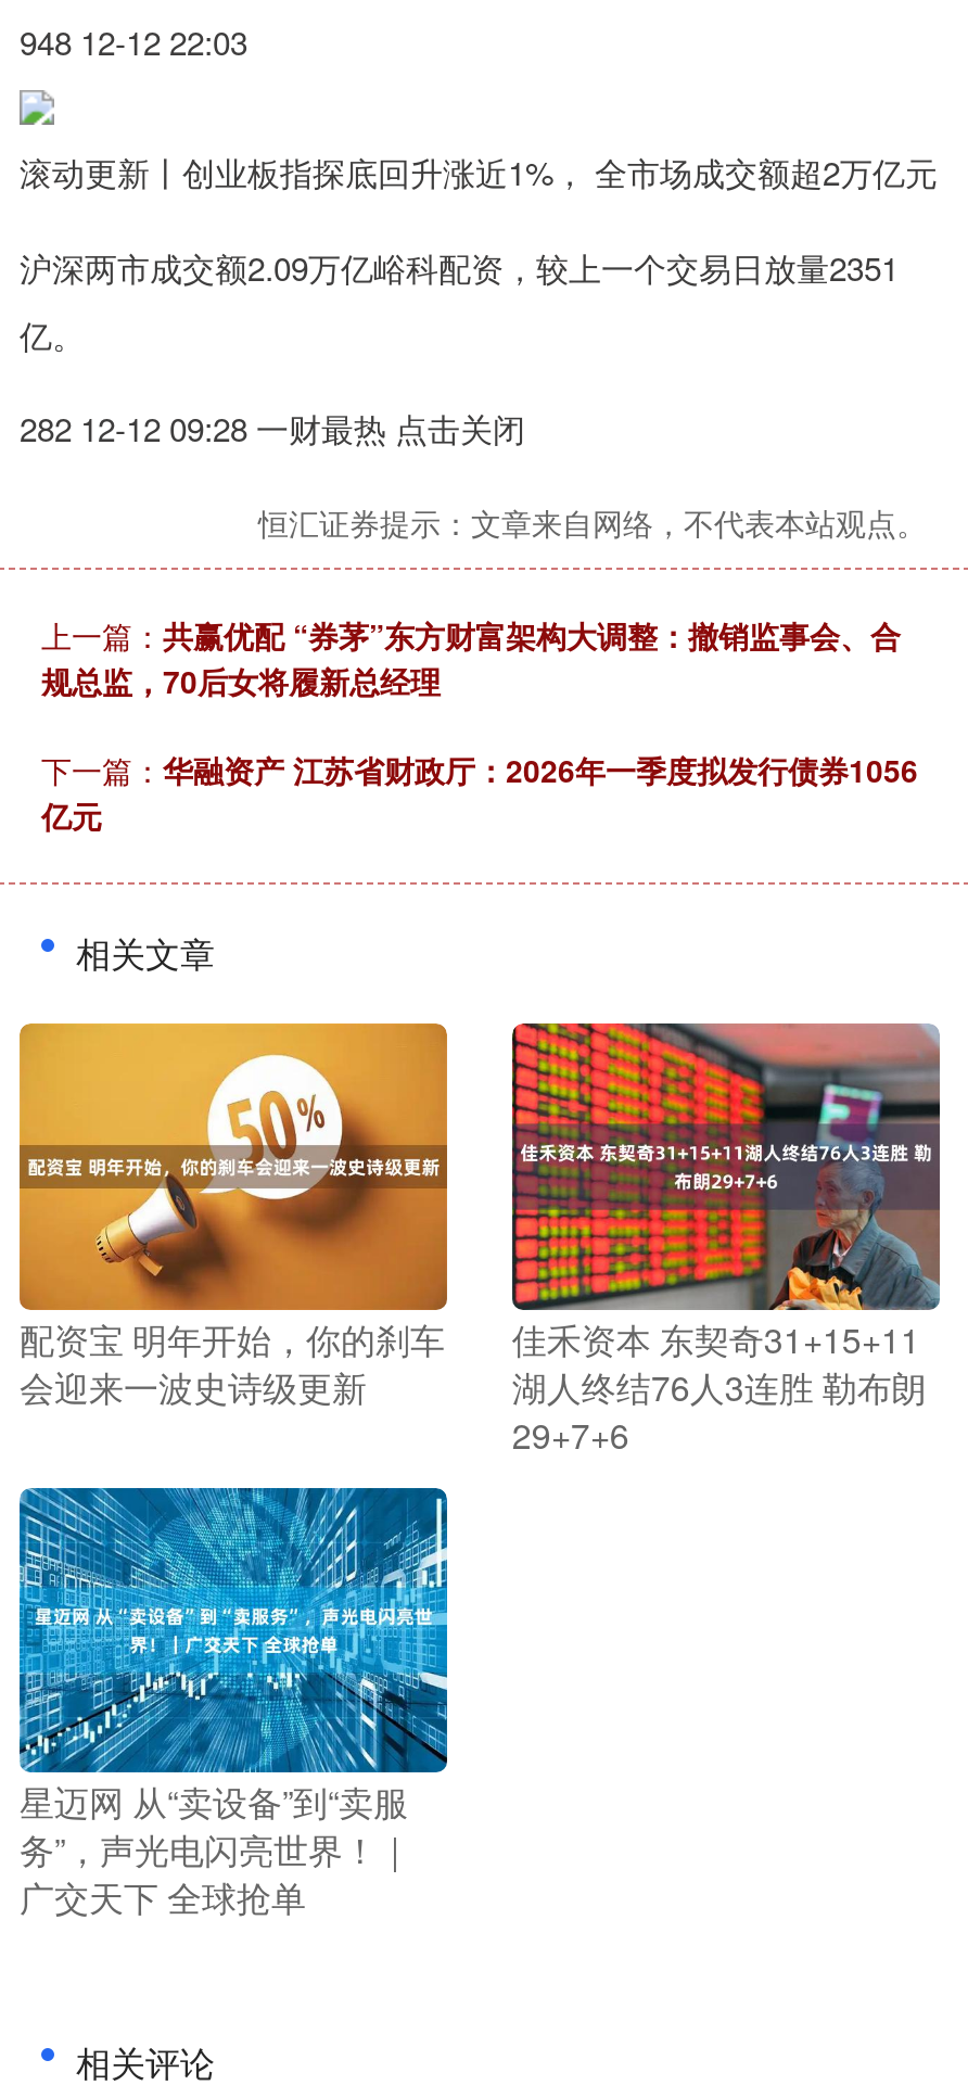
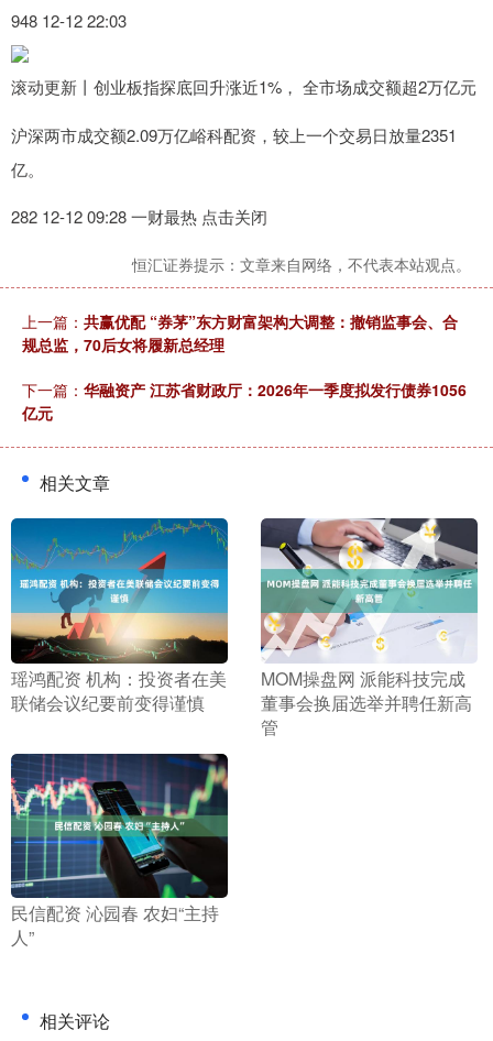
- [image]
- 配资宝 明年开始，你的刹车
- 会迎来一波史诗级更新
+ [image]
+ 瑶鸿配资 机构：投资者在美
+ 联储会议纪要前变得谨慎

- [image]
- 佳禾资本 东契奇31+15+11
- 湖人终结76人3连胜 勒布朗
- 29+7+6
+ [image]
+ MOM操盘网 派能科技完成
+ 董事会换届选举并聘任新高
+ 管

- [image]
- 星迈网 从“卖设备”到“卖服
- 务”，声光电闪亮世界！｜
- 广交天下 全球抢单
+ [image]
+ 民信配资 沁园春 农妇“主持
+ 人”
